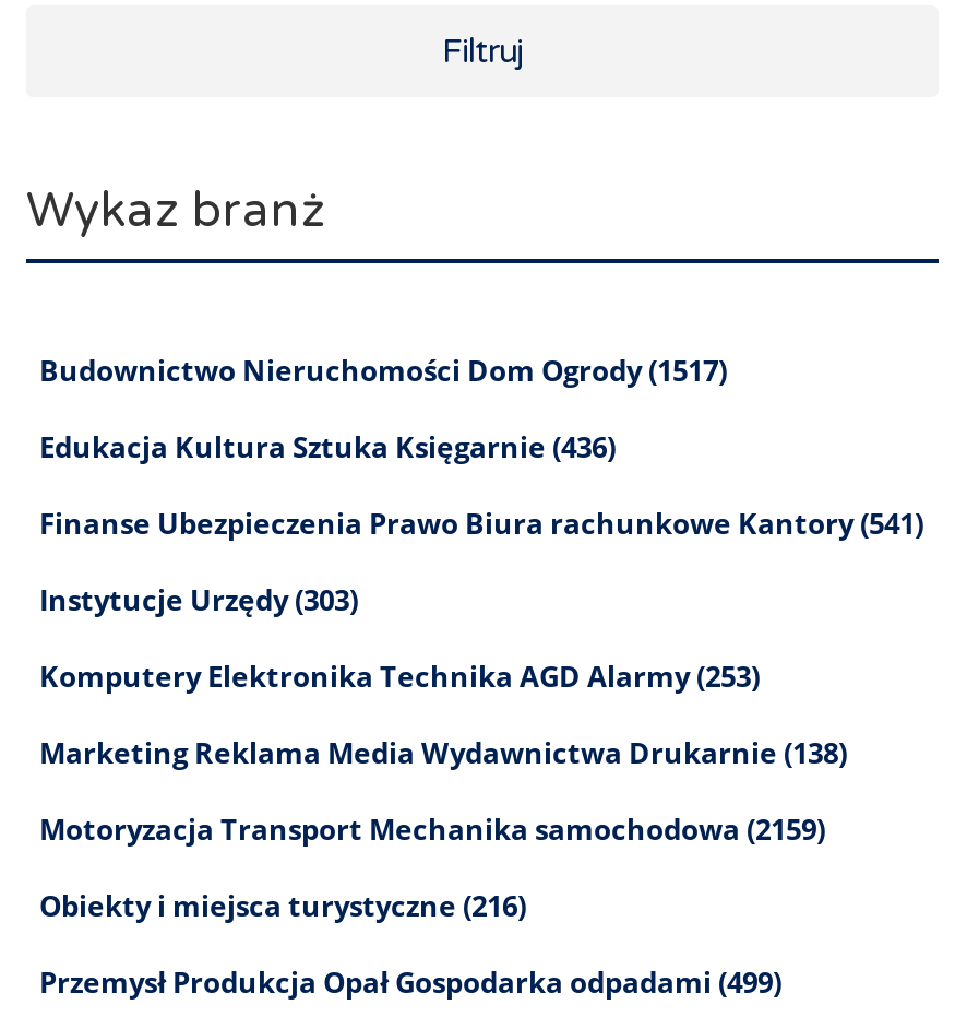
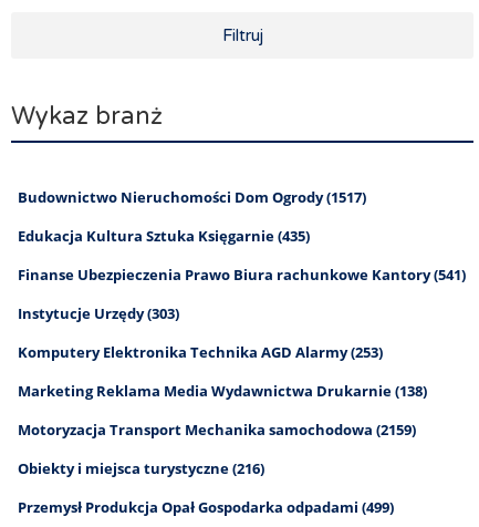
- Edukacja Kultura Sztuka Księgarnie (436)
+ Edukacja Kultura Sztuka Księgarnie (435)
